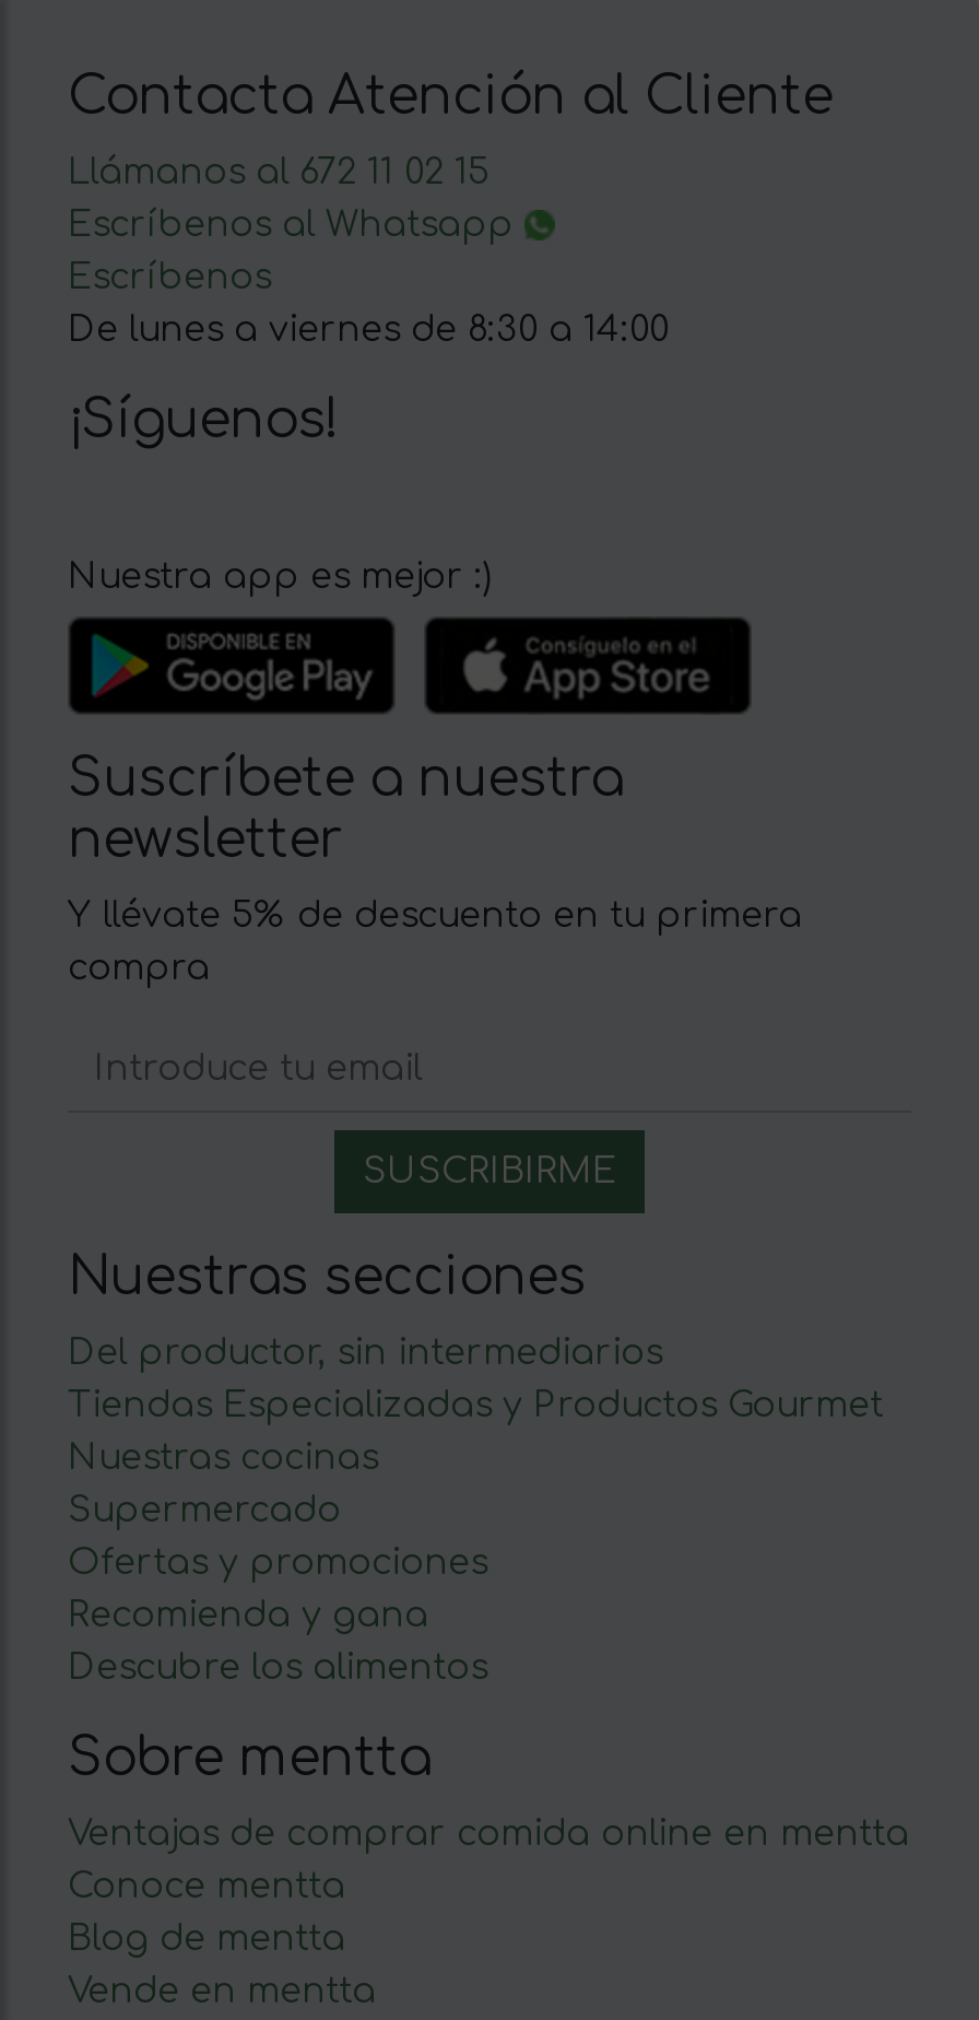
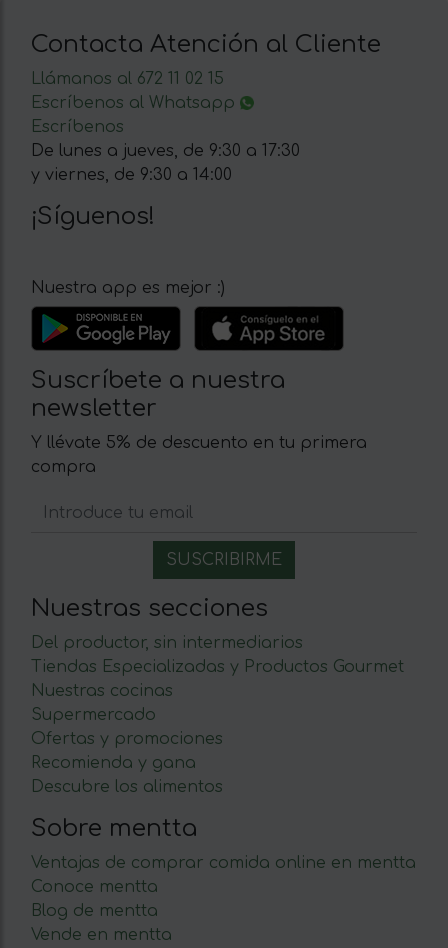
- De lunes a viernes de 8:30 a 14:00
+ De lunes a jueves, de 9:30 a 17:30
+ y viernes, de 9:30 a 14:00
